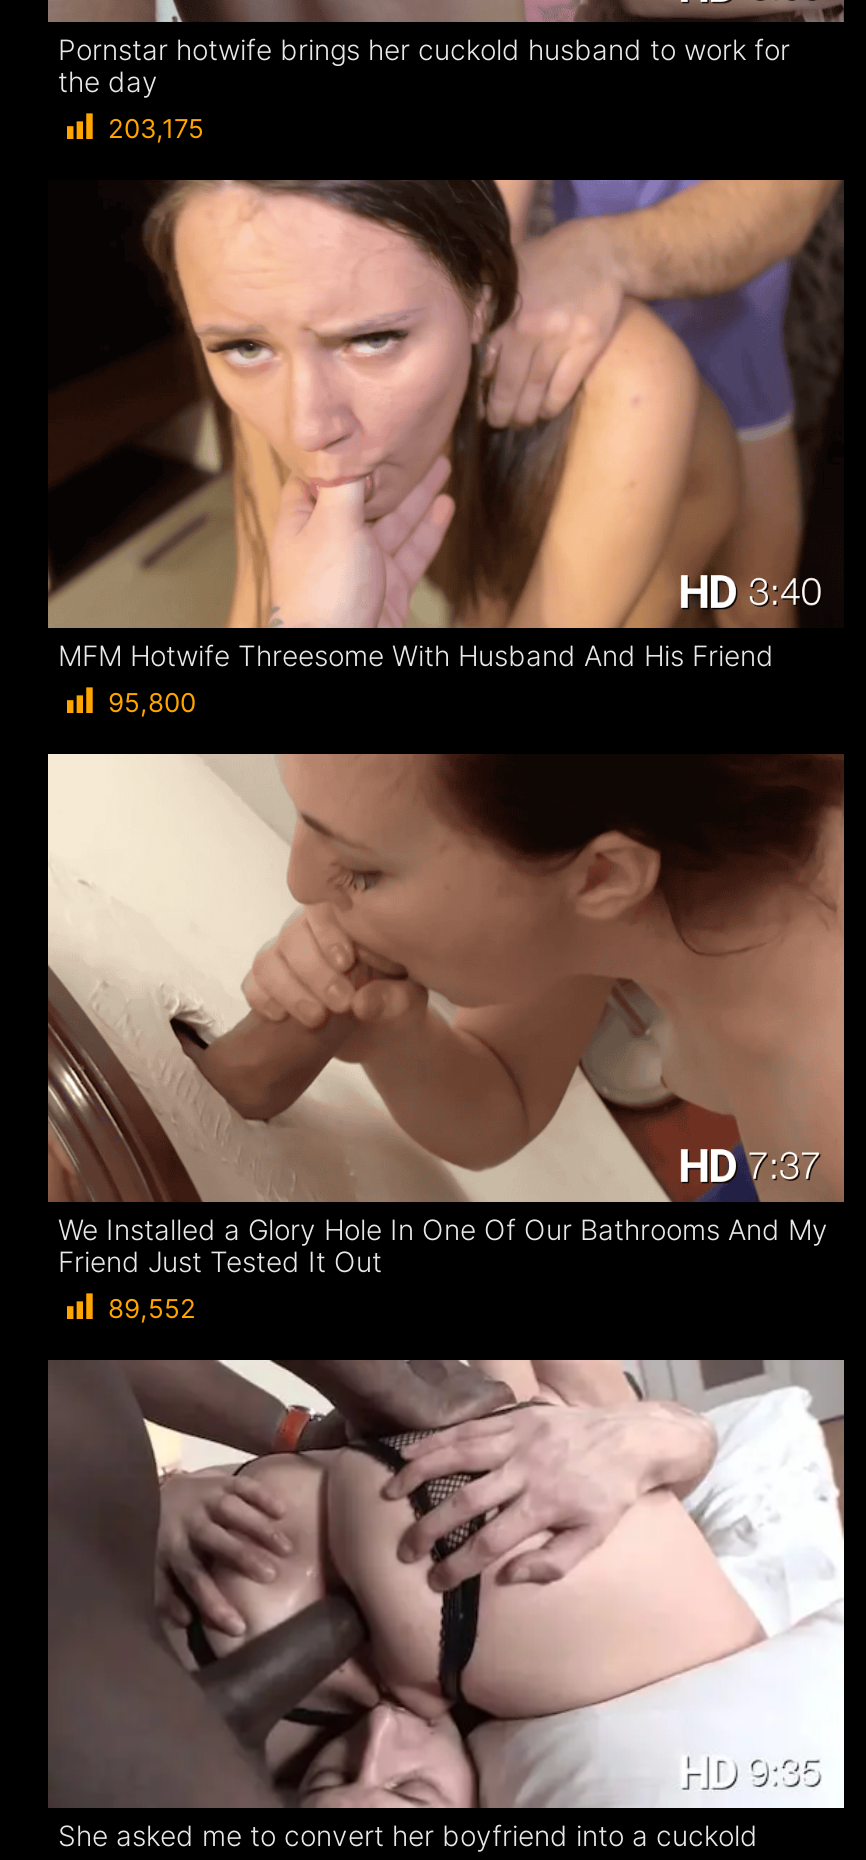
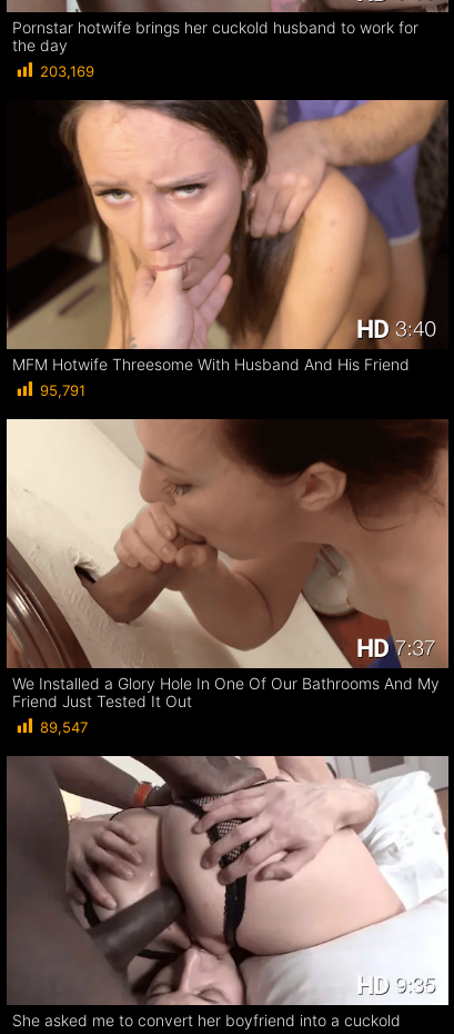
- 203,175
+ 203,169

- 95,800
+ 95,791

- 89,552
+ 89,547
